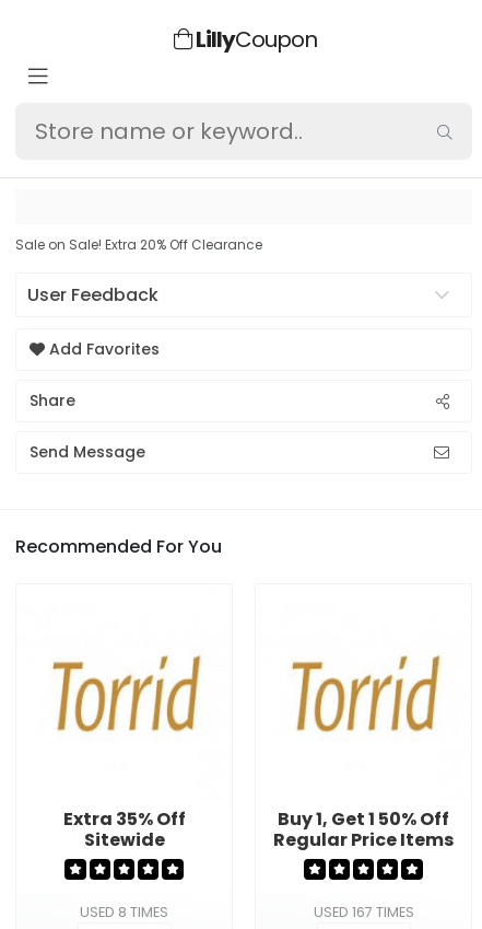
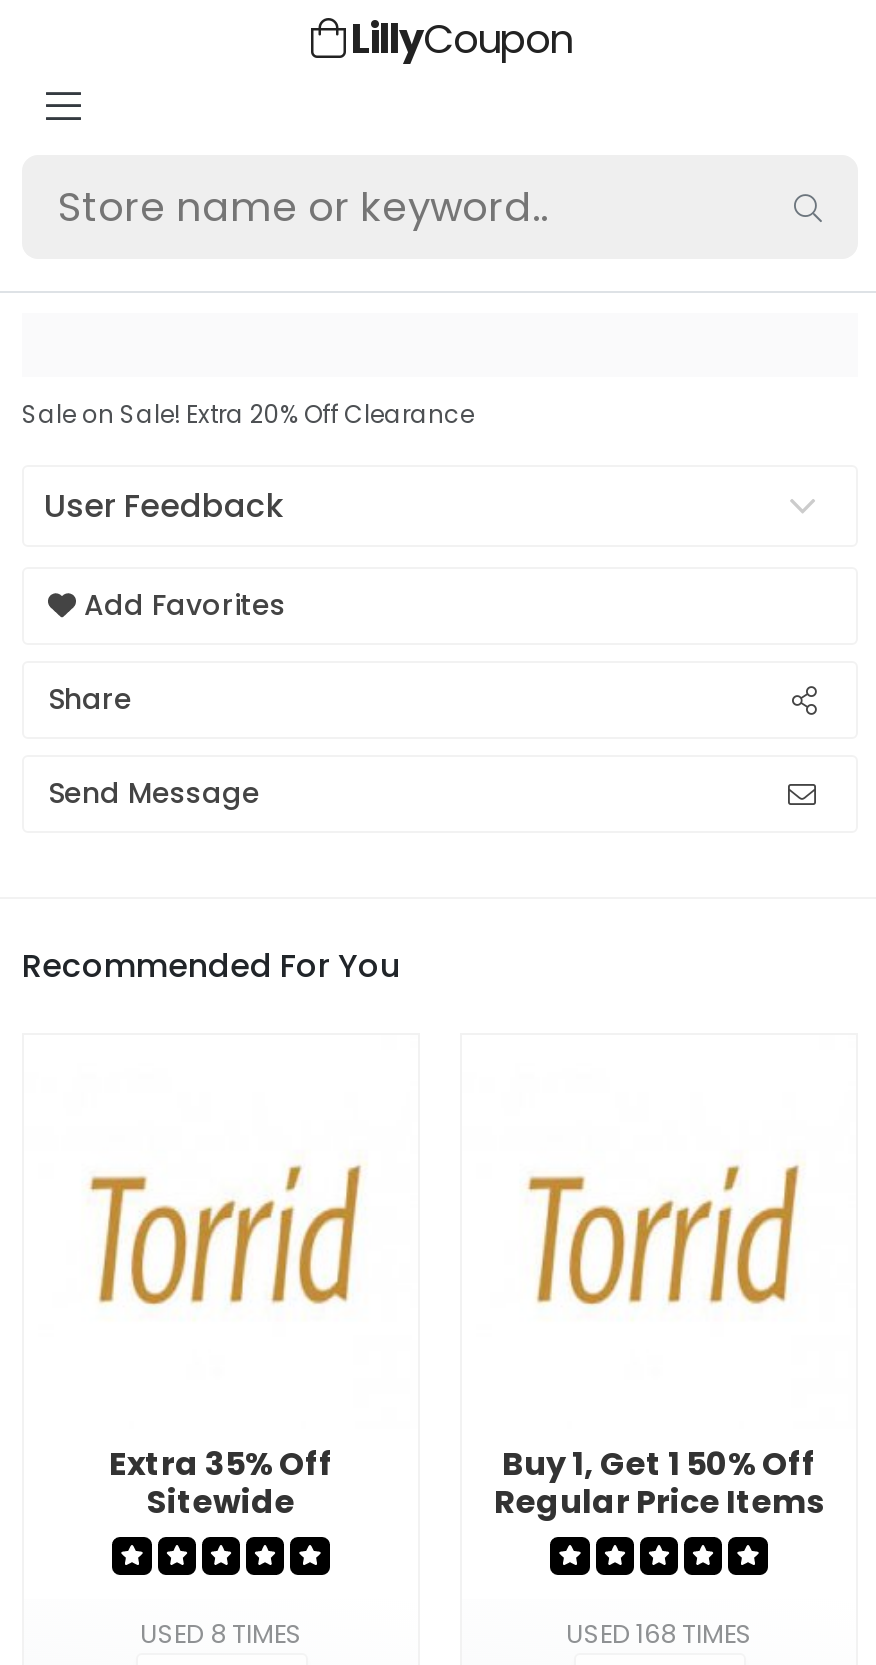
- USED 167 TIMES
+ USED 168 TIMES
